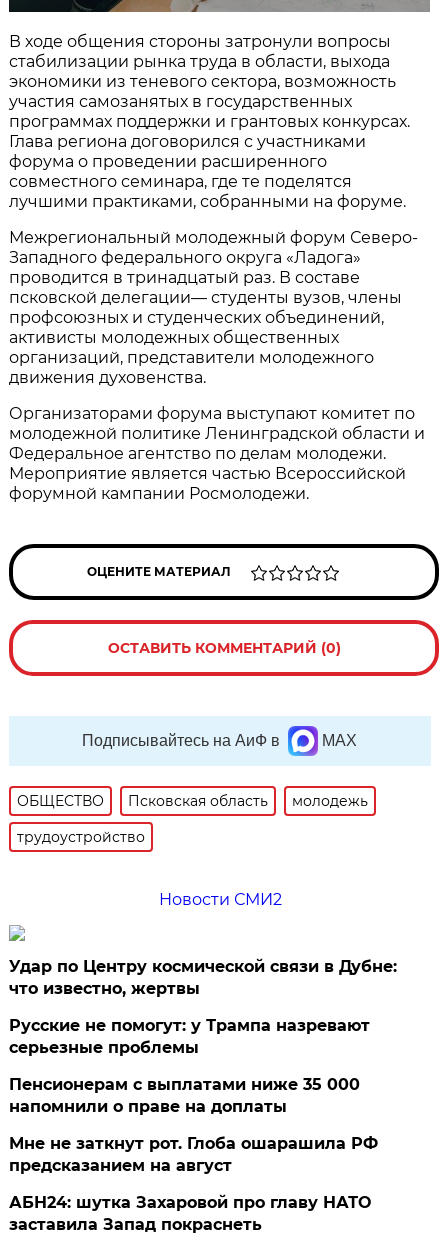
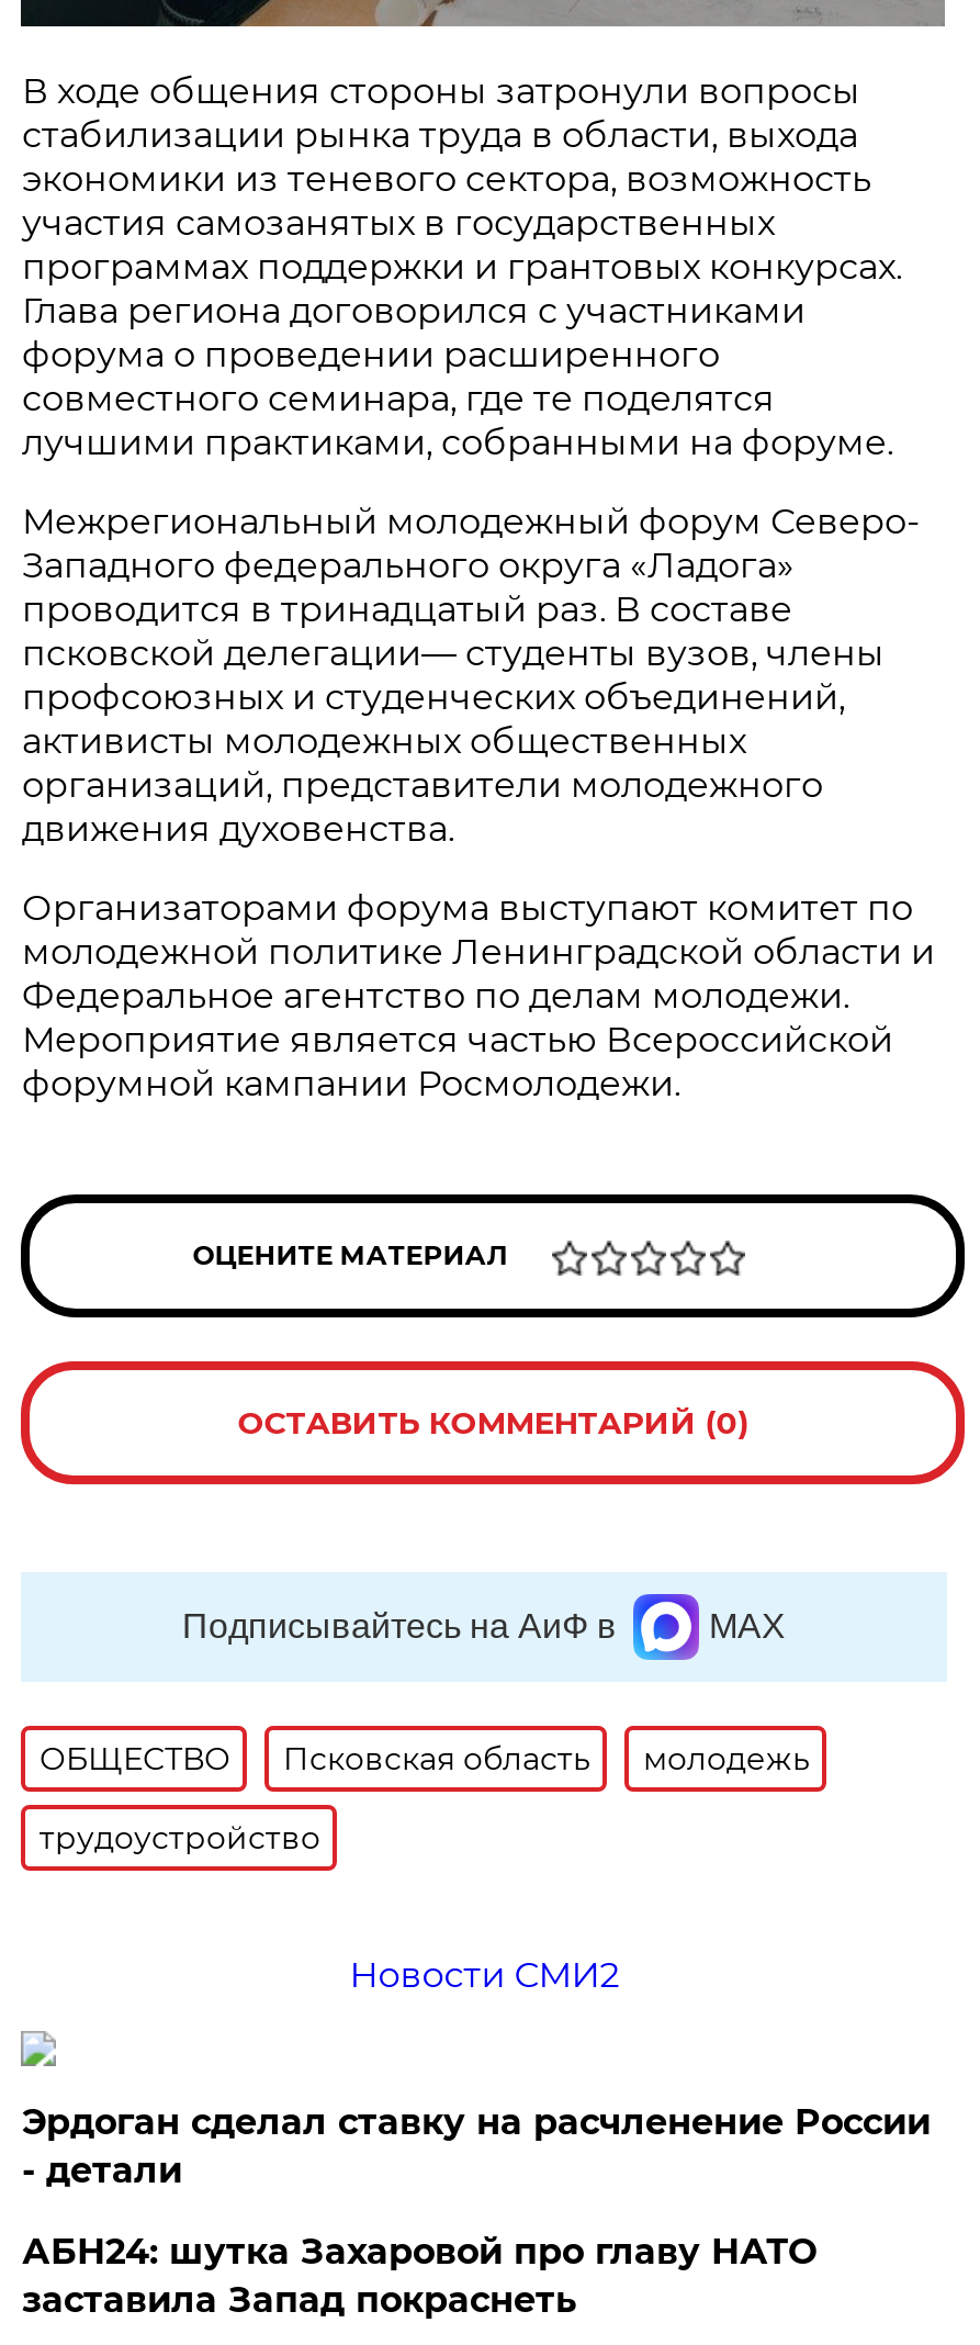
- Удар по Центру космической связи в Дубне:
- что известно, жертвы
- Русские не помогут: у Трампа назревают
- серьезные проблемы
- Пенсионерам с выплатами ниже 35 000
- напомнили о праве на доплаты
- Мне не заткнут рот. Глоба ошарашила РФ
- предсказанием на август
+ Эрдоган сделал ставку на расчленение России
+ - детали
